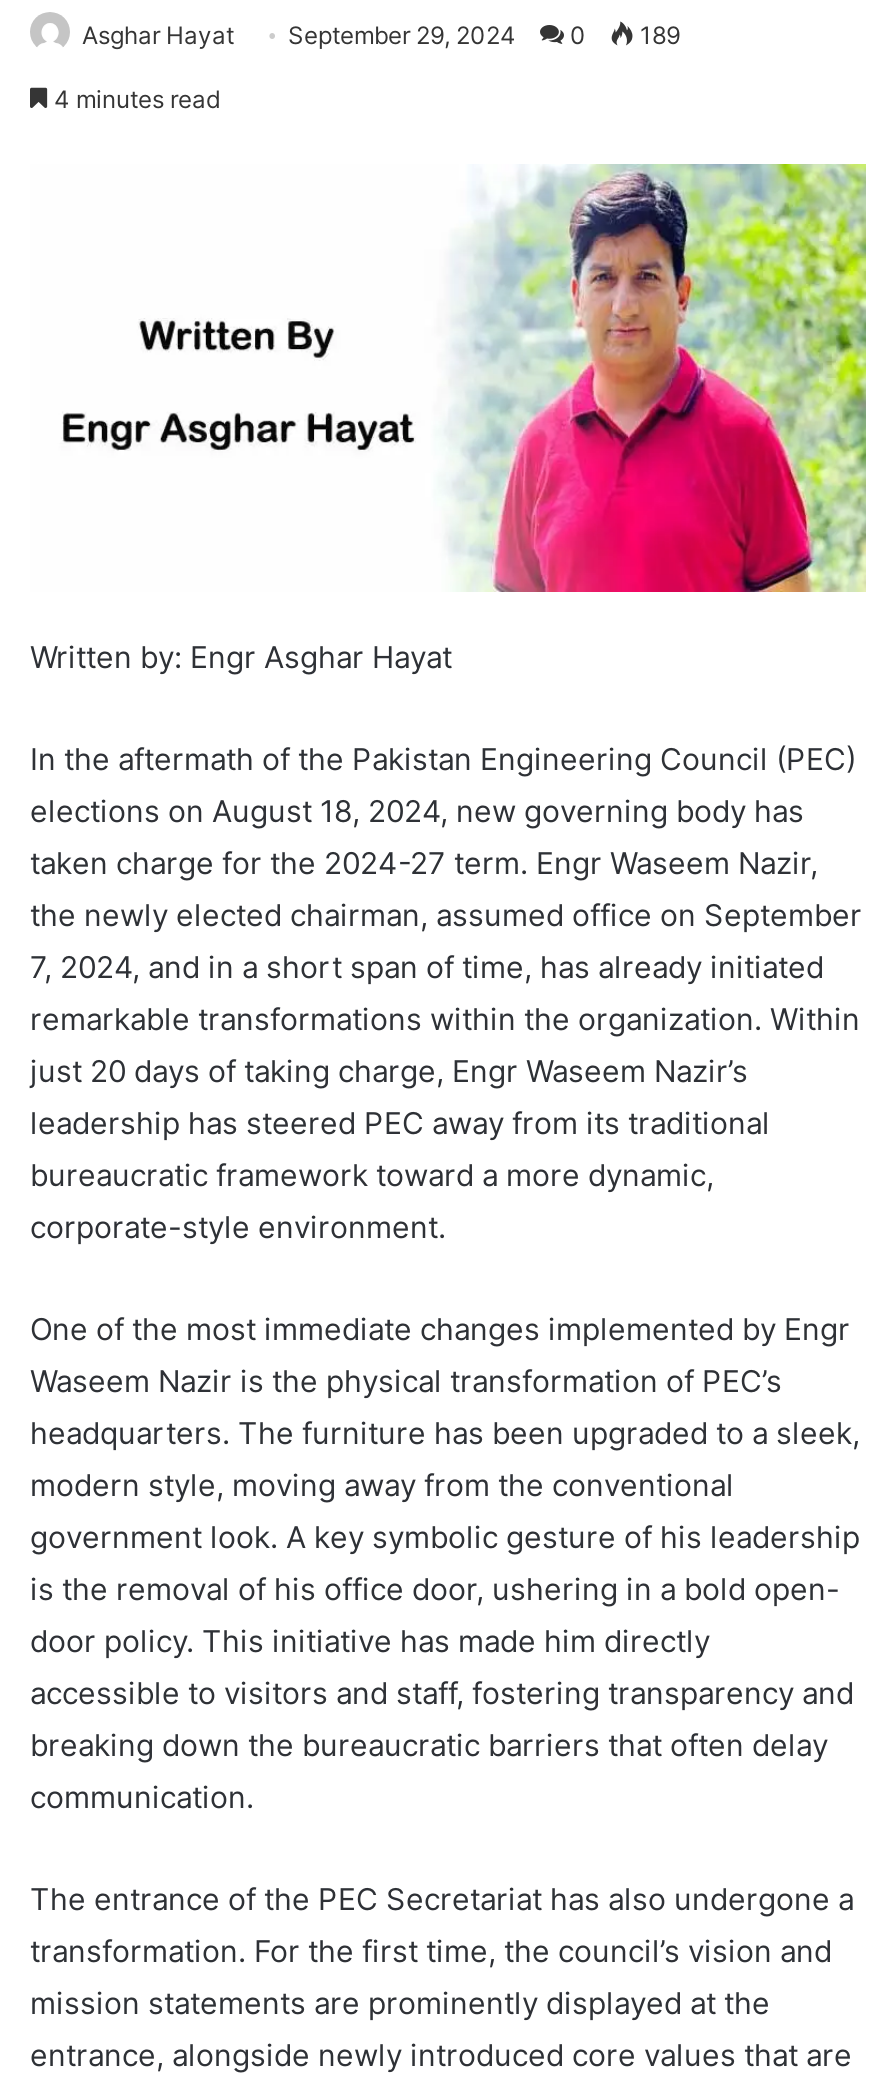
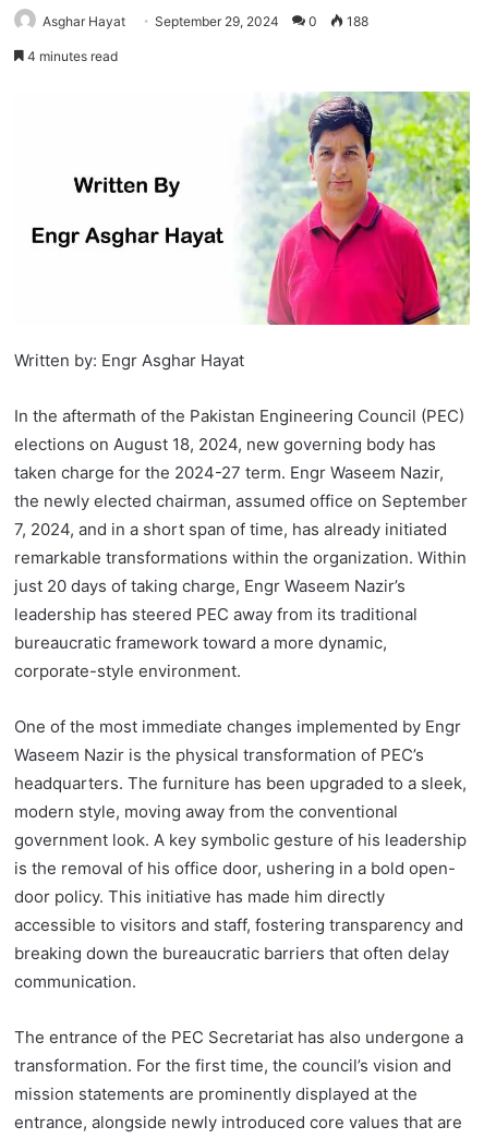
- Asghar Hayat September 29, 2024 0 189
+ Asghar Hayat September 29, 2024 0 188
